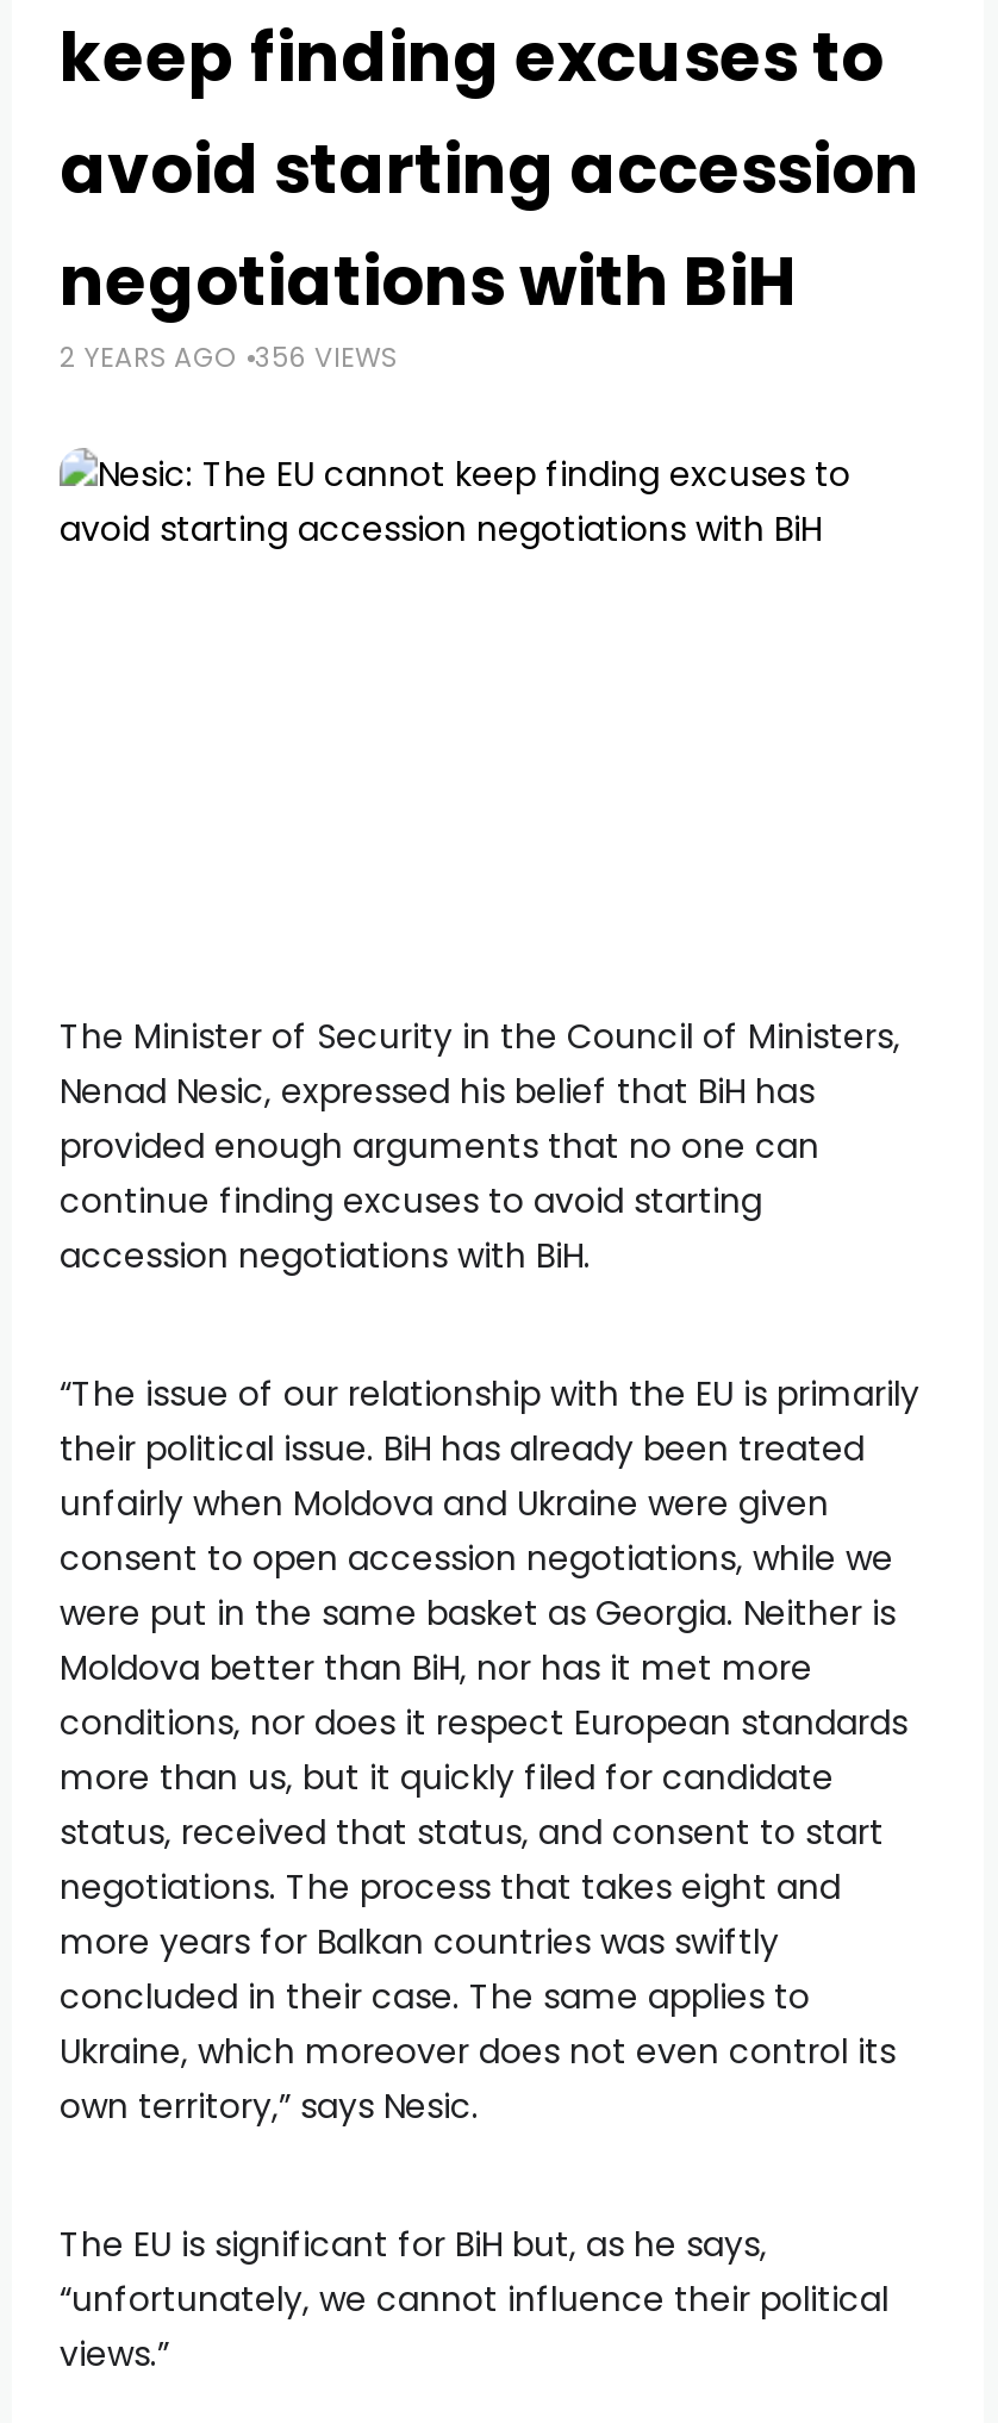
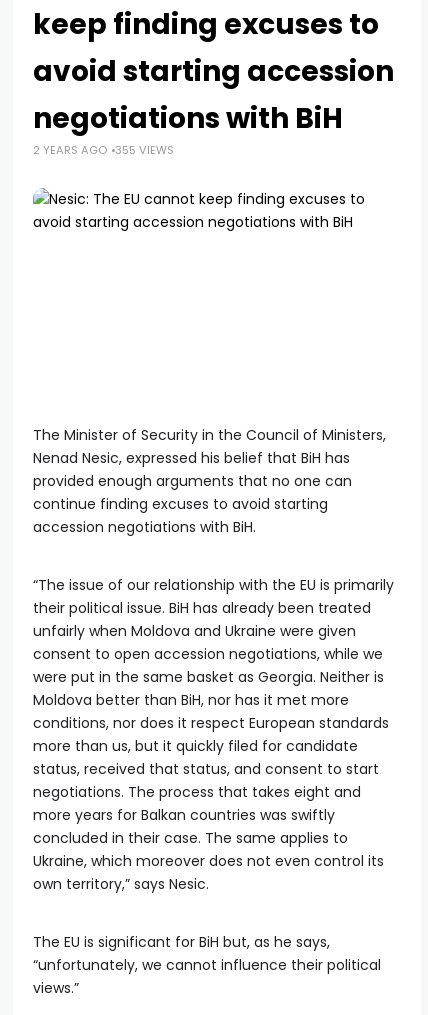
- 2 YEARS AGO 356 VIEWS
+ 2 YEARS AGO 355 VIEWS
